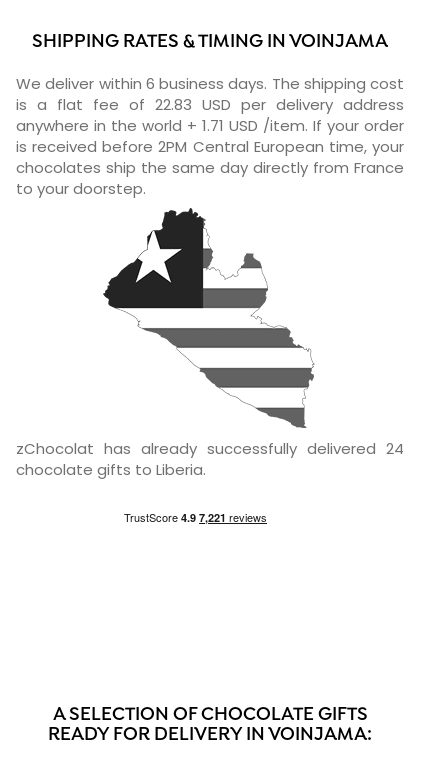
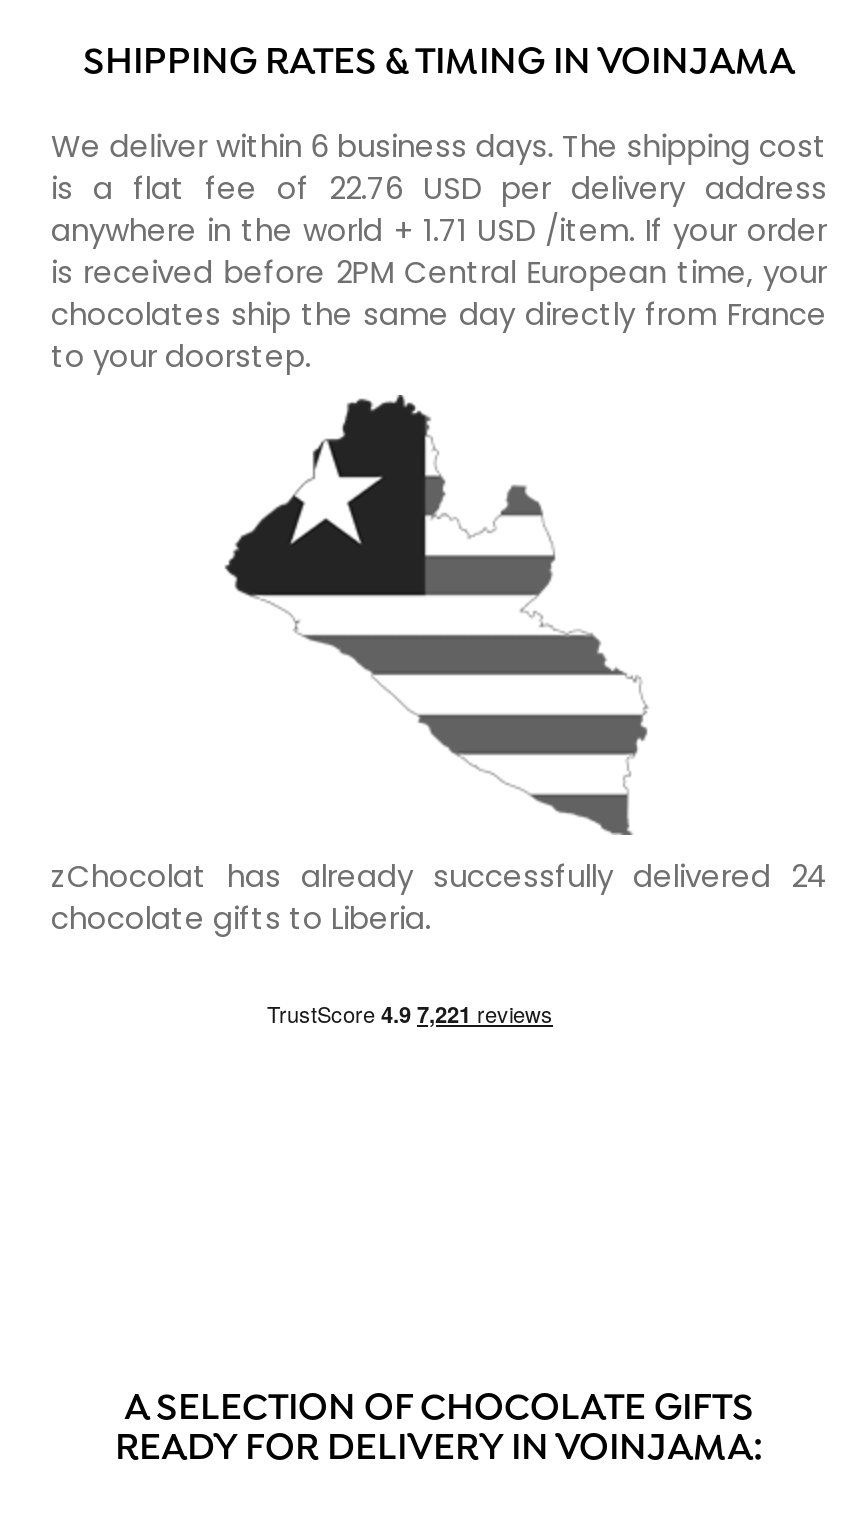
- is a flat fee of 22.83 USD per delivery address
+ is a flat fee of 22.76 USD per delivery address
